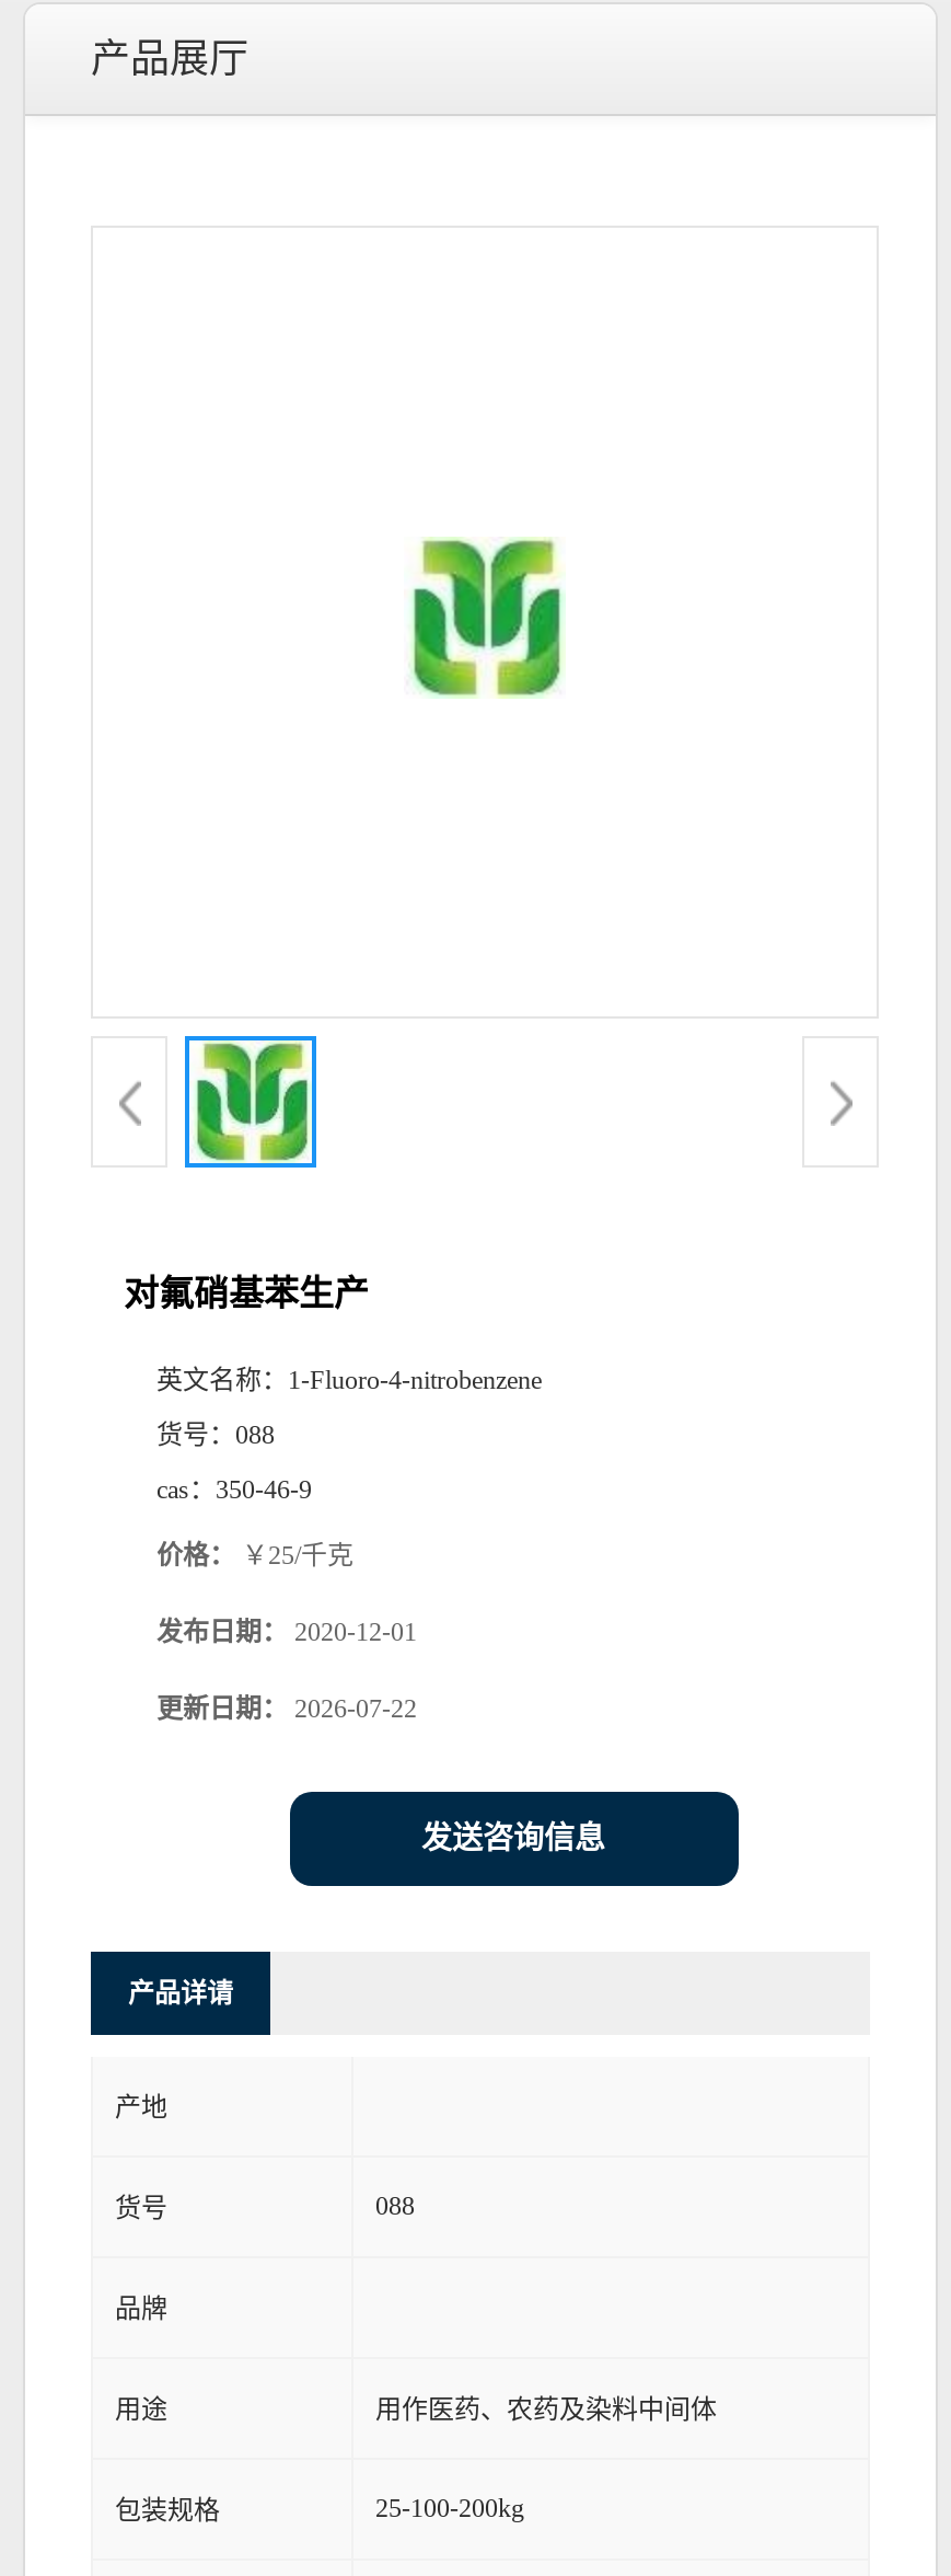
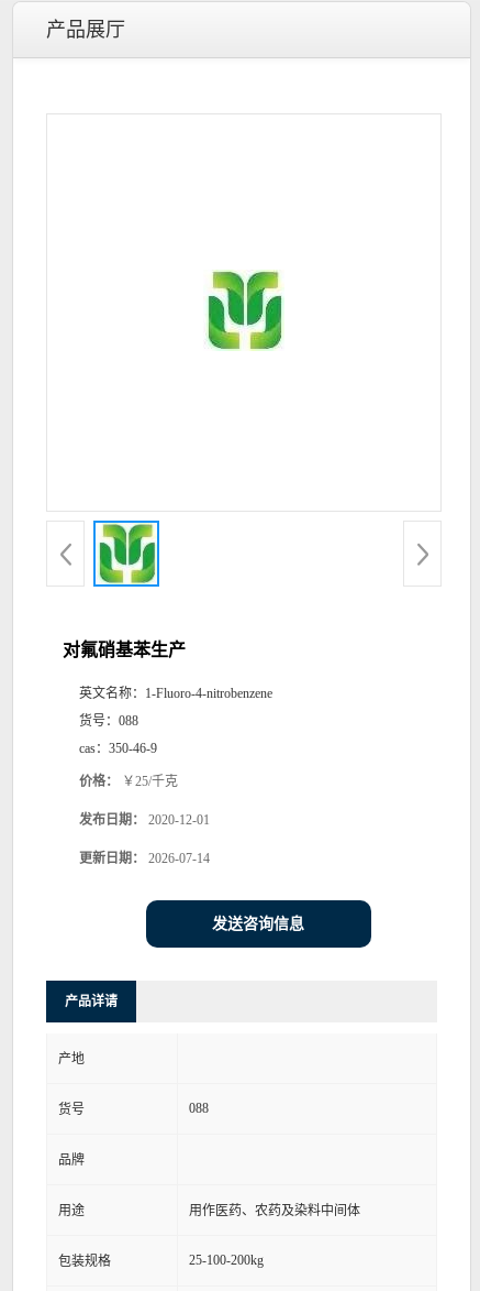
- 更新日期：2026-07-22
+ 更新日期：2026-07-14
